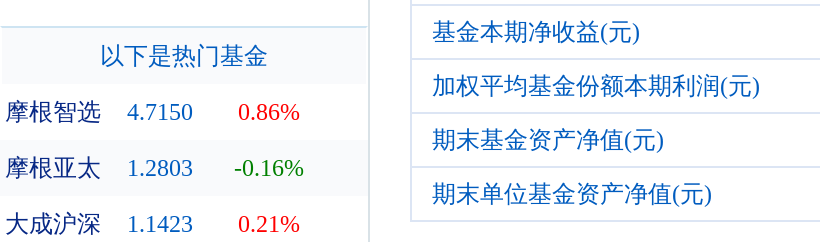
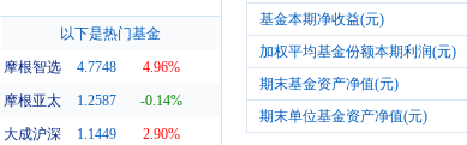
- 4.7150
+ 4.7748

- 0.86%
+ 4.96%

- 1.2803
+ 1.2587

- -0.16%
+ -0.14%

- 1.1423
+ 1.1449

- 0.21%
+ 2.90%
